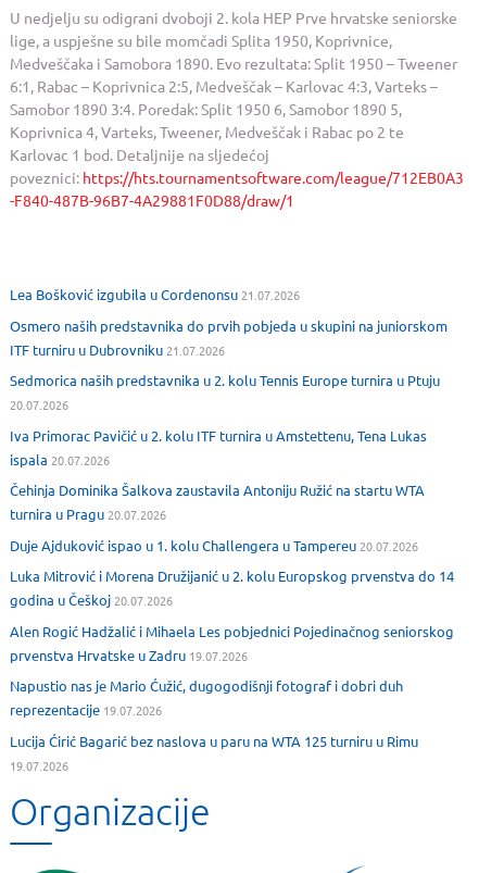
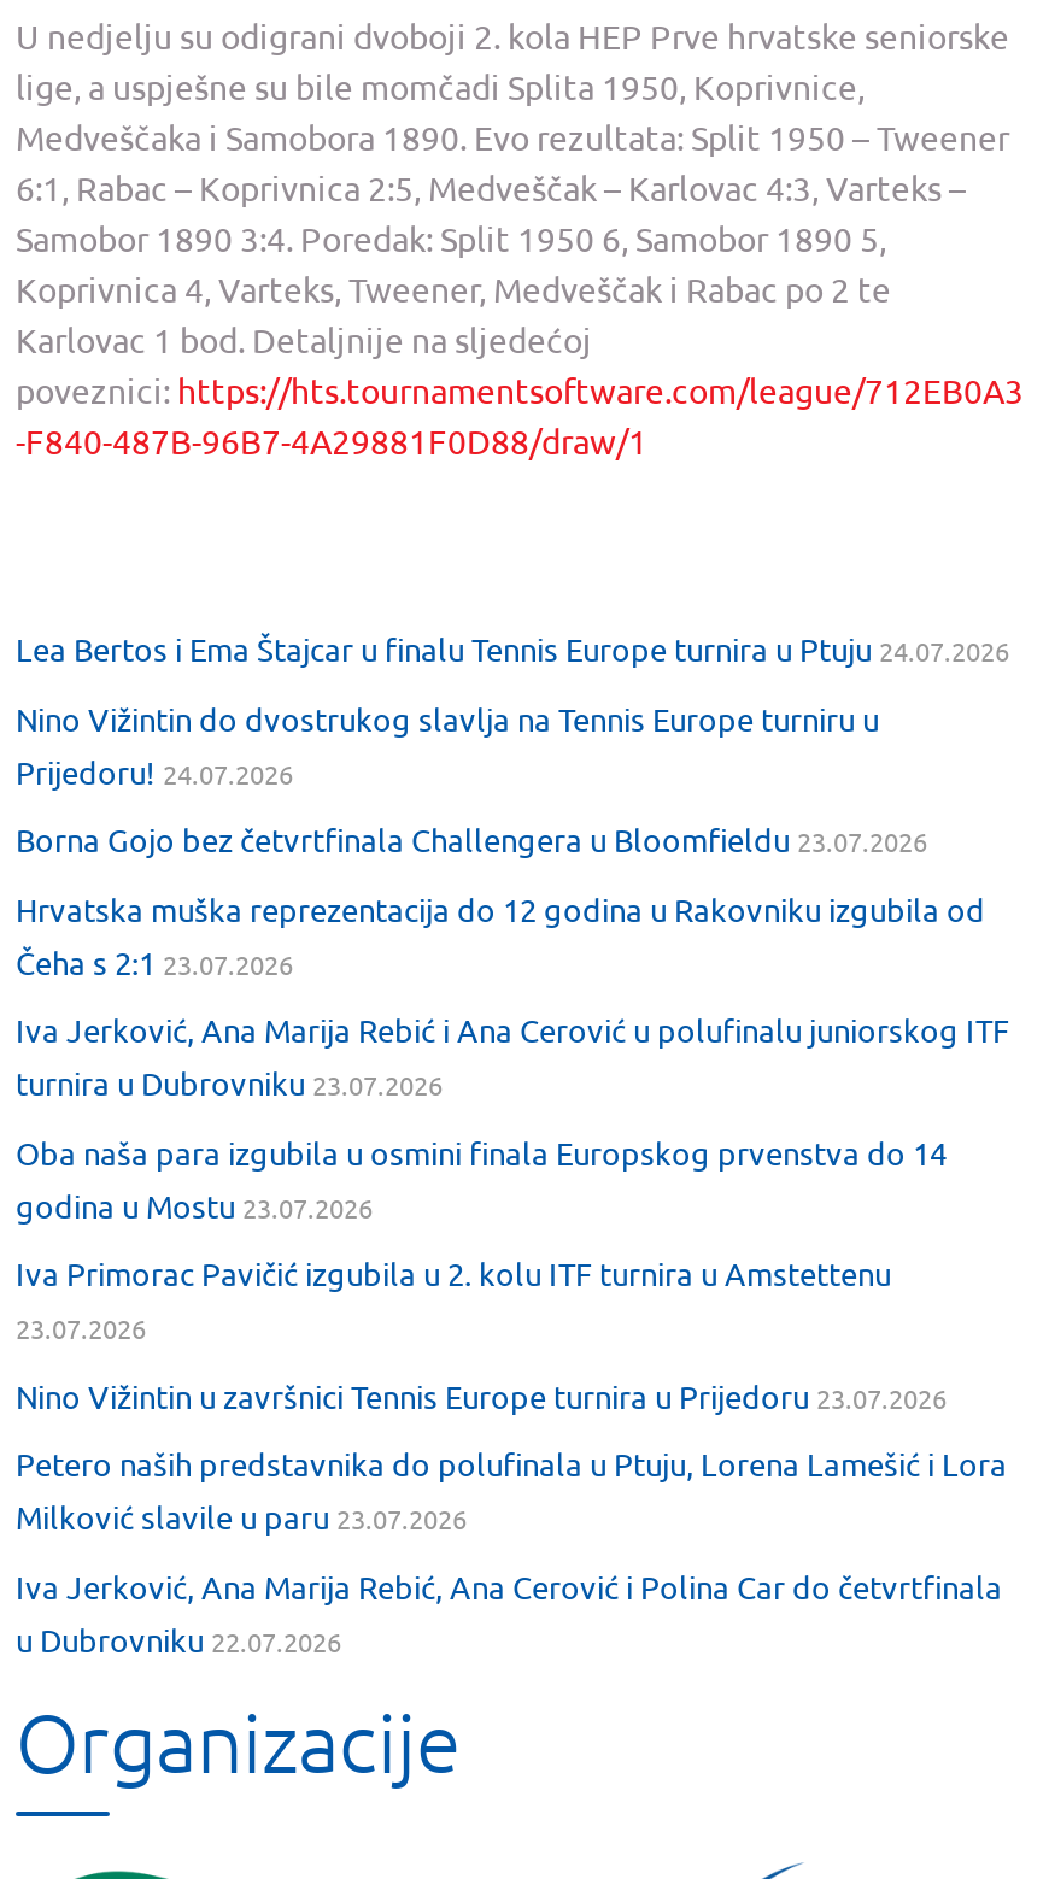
- Lea Bošković izgubila u Cordenonsu 21.07.2026
+ Lea Bertos i Ema Štajcar u finalu Tennis Europe turnira u Ptuju 24.07.2026

- Osmero naših predstavnika do prvih pobjeda u skupini na juniorskom
- ITF turniru u Dubrovniku 21.07.2026
+ Nino Vižintin do dvostrukog slavlja na Tennis Europe turniru u
+ Prijedoru! 24.07.2026

- Sedmorica naših predstavnika u 2. kolu Tennis Europe turnira u Ptuju
- 20.07.2026
+ Borna Gojo bez četvrtfinala Challengera u Bloomfieldu 23.07.2026

- Iva Primorac Pavičić u 2. kolu ITF turnira u Amstettenu, Tena Lukas
- ispala 20.07.2026
+ Hrvatska muška reprezentacija do 12 godina u Rakovniku izgubila od
+ Čeha s 2:1 23.07.2026

- Čehinja Dominika Šalkova zaustavila Antoniju Ružić na startu WTA
- turnira u Pragu 20.07.2026
+ Iva Jerković, Ana Marija Rebić i Ana Cerović u polufinalu juniorskog ITF
+ turnira u Dubrovniku 23.07.2026

- Duje Ajduković ispao u 1. kolu Challengera u Tampereu 20.07.2026
+ Oba naša para izgubila u osmini finala Europskog prvenstva do 14
+ godina u Mostu 23.07.2026

- Luka Mitrović i Morena Družijanić u 2. kolu Europskog prvenstva do 14
- godina u Češkoj 20.07.2026
+ Iva Primorac Pavičić izgubila u 2. kolu ITF turnira u Amstettenu
+ 23.07.2026

- Alen Rogić Hadžalić i Mihaela Les pobjednici Pojedinačnog seniorskog
- prvenstva Hrvatske u Zadru 19.07.2026
+ Nino Vižintin u završnici Tennis Europe turnira u Prijedoru 23.07.2026

- Napustio nas je Mario Ćužić, dugogodišnji fotograf i dobri duh
- reprezentacije 19.07.2026
+ Petero naših predstavnika do polufinala u Ptuju, Lorena Lamešić i Lora
+ Milković slavile u paru 23.07.2026

- Lucija Ćirić Bagarić bez naslova u paru na WTA 125 turniru u Rimu
- 19.07.2026
+ Iva Jerković, Ana Marija Rebić, Ana Cerović i Polina Car do četvrtfinala
+ u Dubrovniku 22.07.2026
